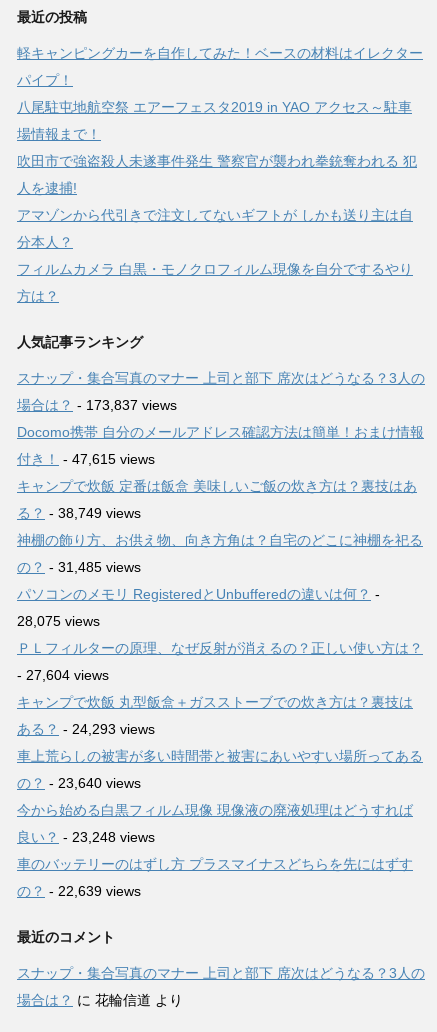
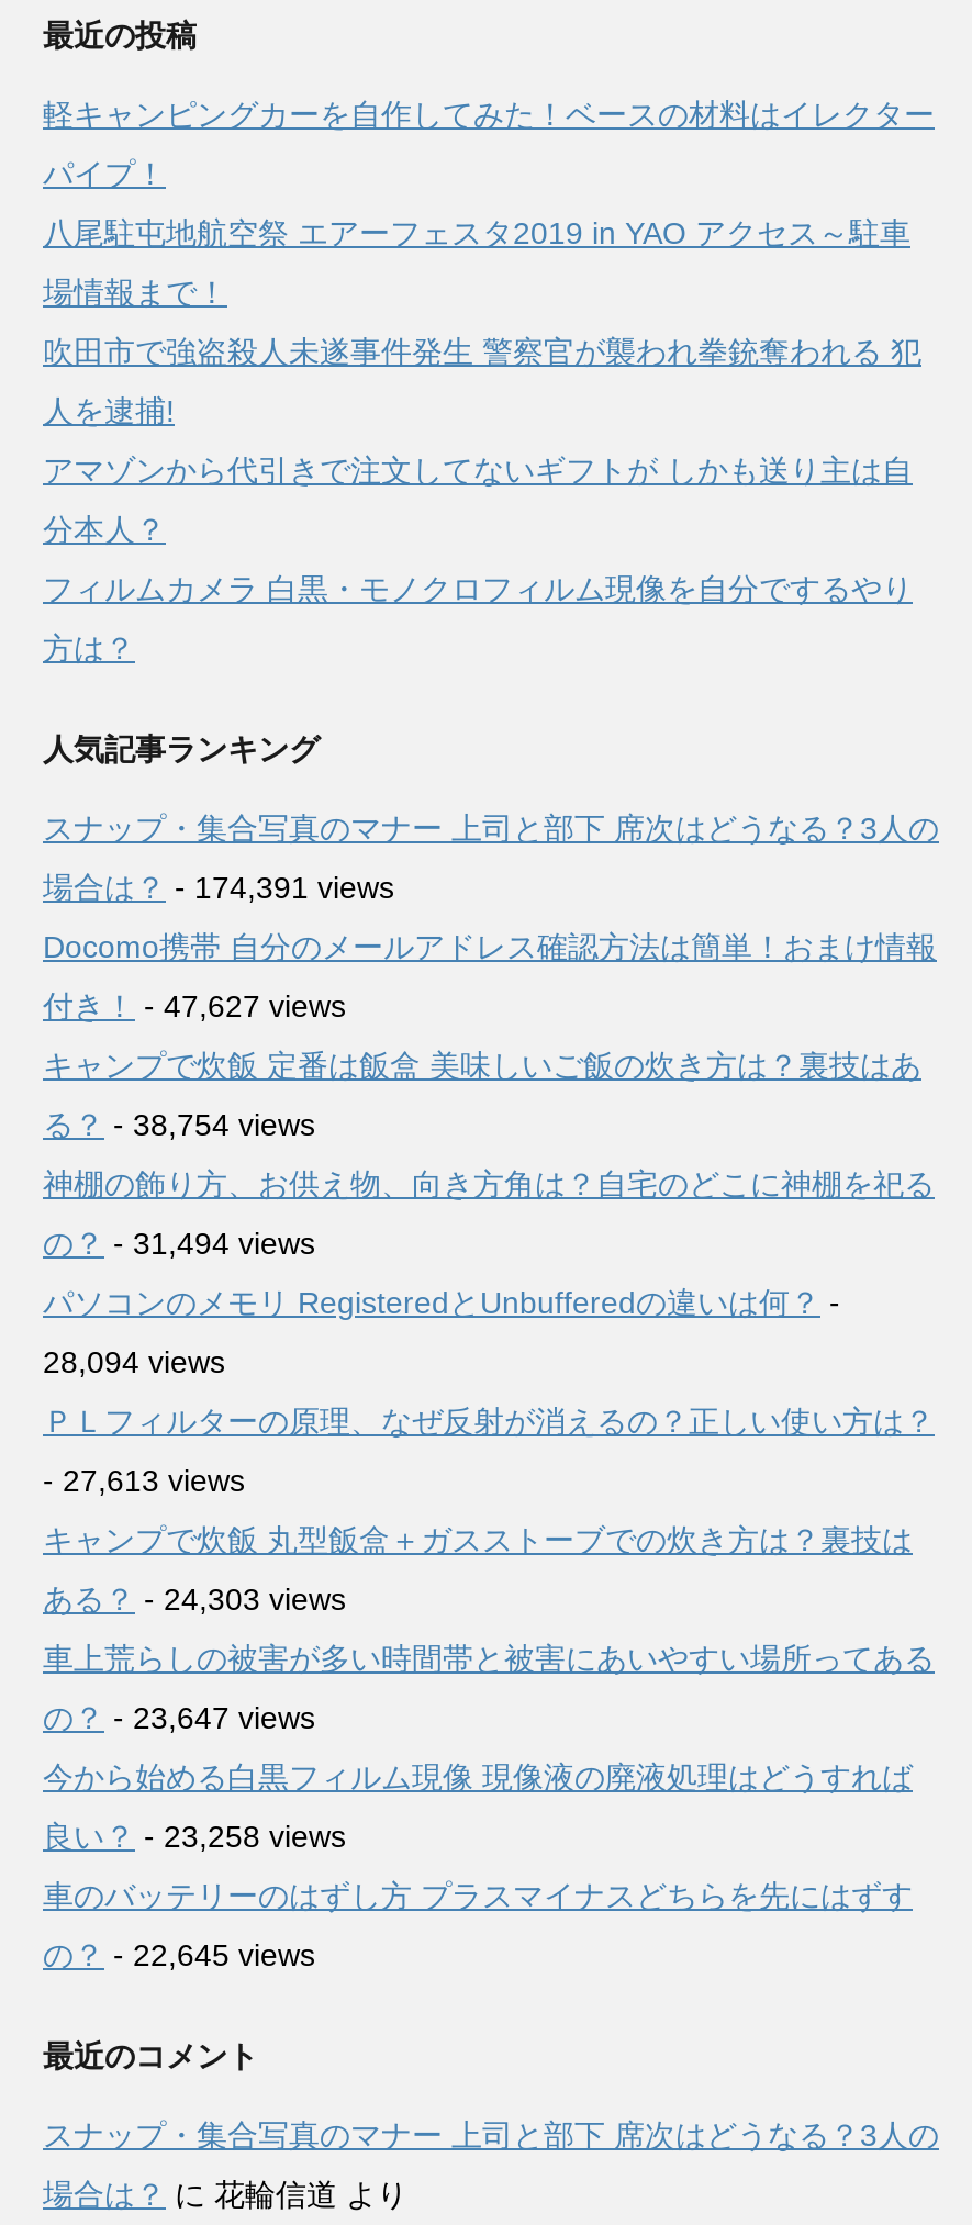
- 場合は？- 173,837 views
+ 場合は？- 174,391 views

- 付き！- 47,615 views
+ 付き！- 47,627 views

- る？- 38,749 views
+ る？- 38,754 views

- の？- 31,485 views
+ の？- 31,494 views

- 28,075 views
+ 28,094 views

- - 27,604 views
+ - 27,613 views

- ある？- 24,293 views
+ ある？- 24,303 views

- の？- 23,640 views
+ の？- 23,647 views

- 良い？- 23,248 views
+ 良い？- 23,258 views

- の？- 22,639 views
+ の？- 22,645 views
